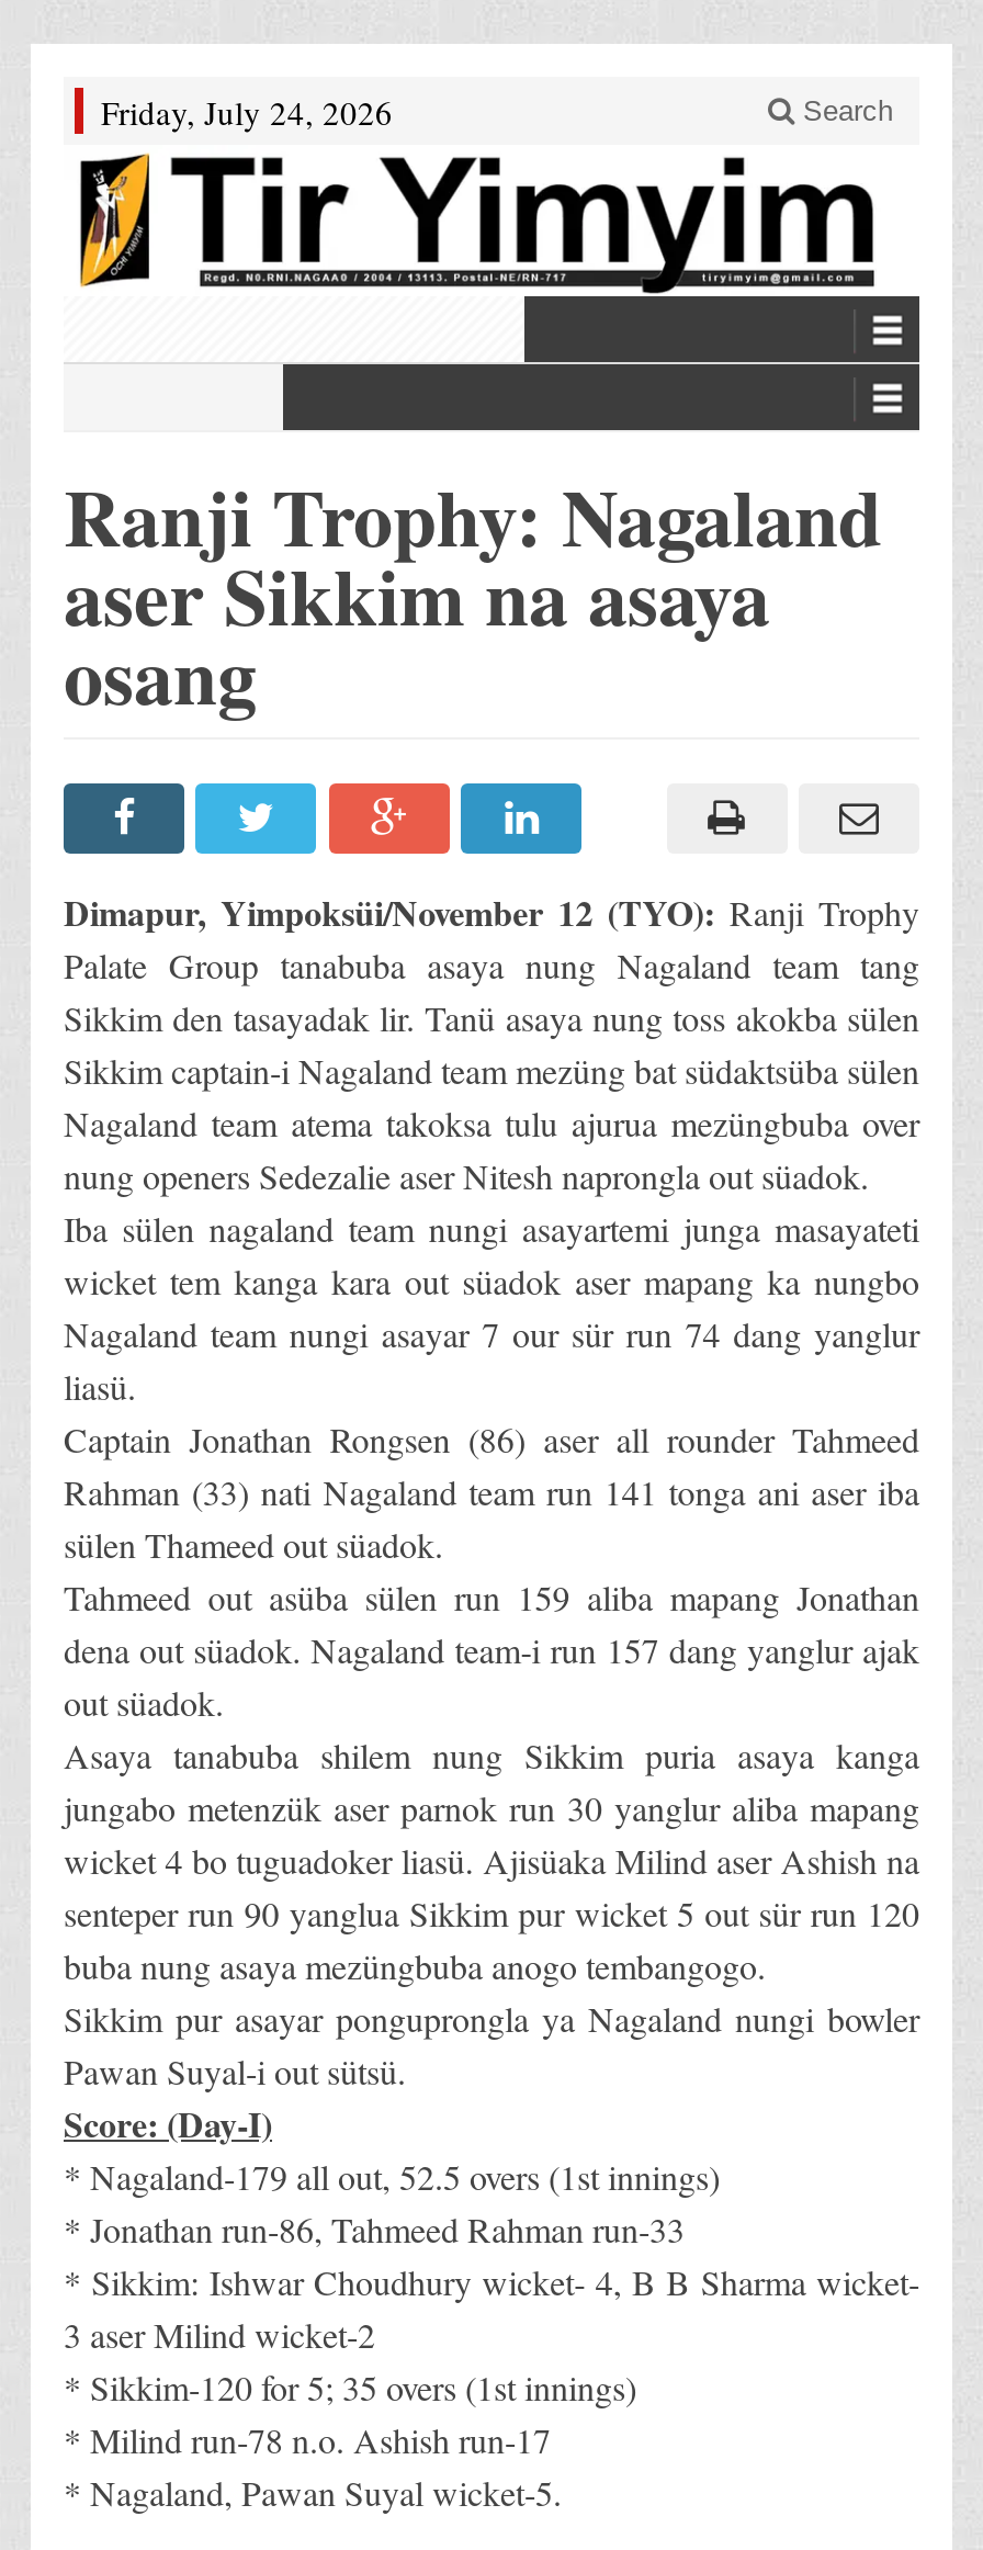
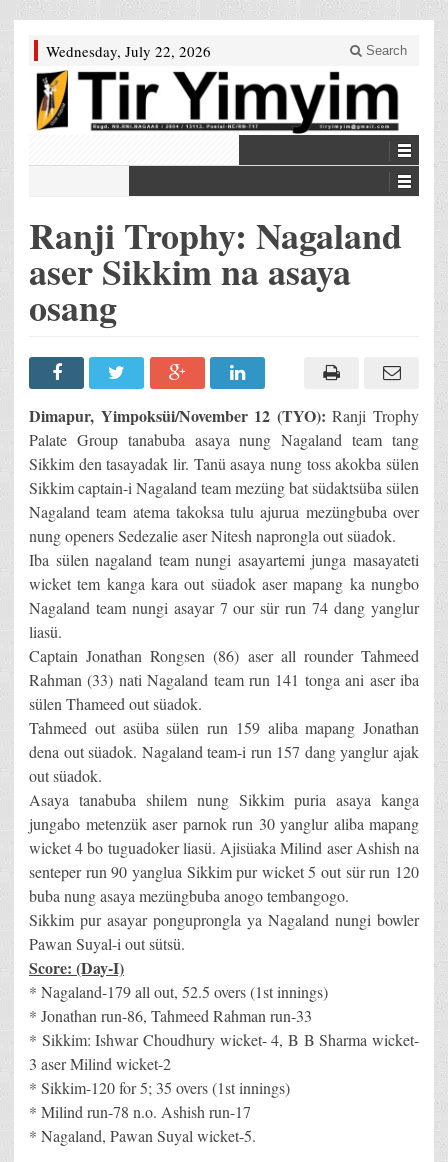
- Friday, July 24, 2026
+ Wednesday, July 22, 2026
